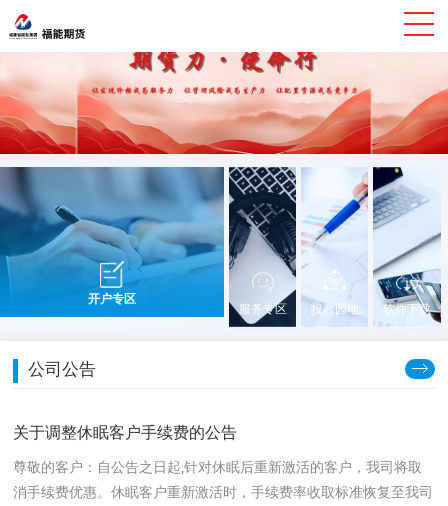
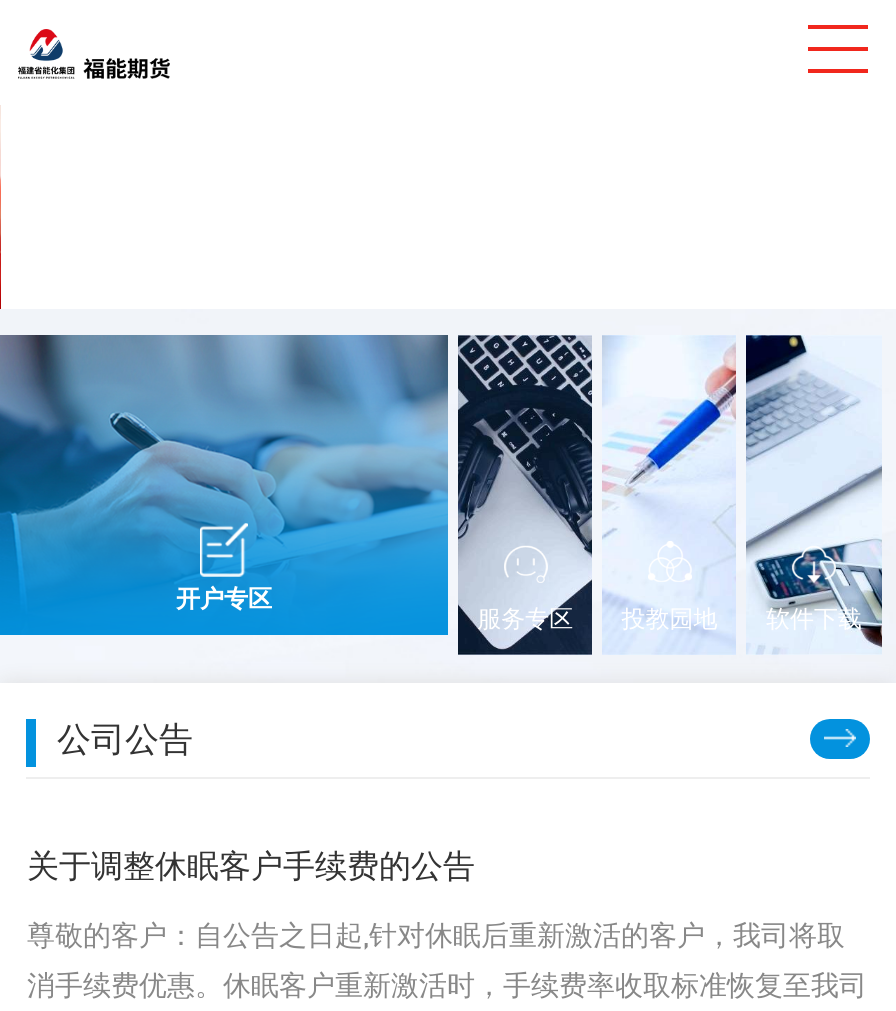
- [image]
